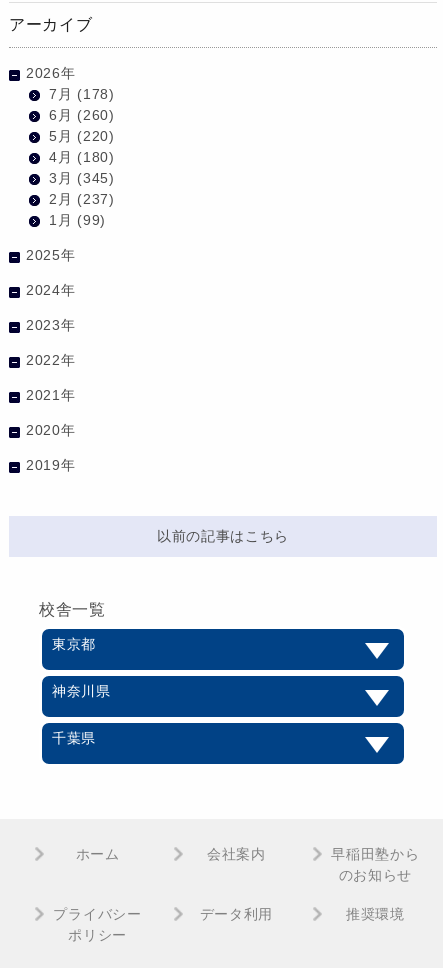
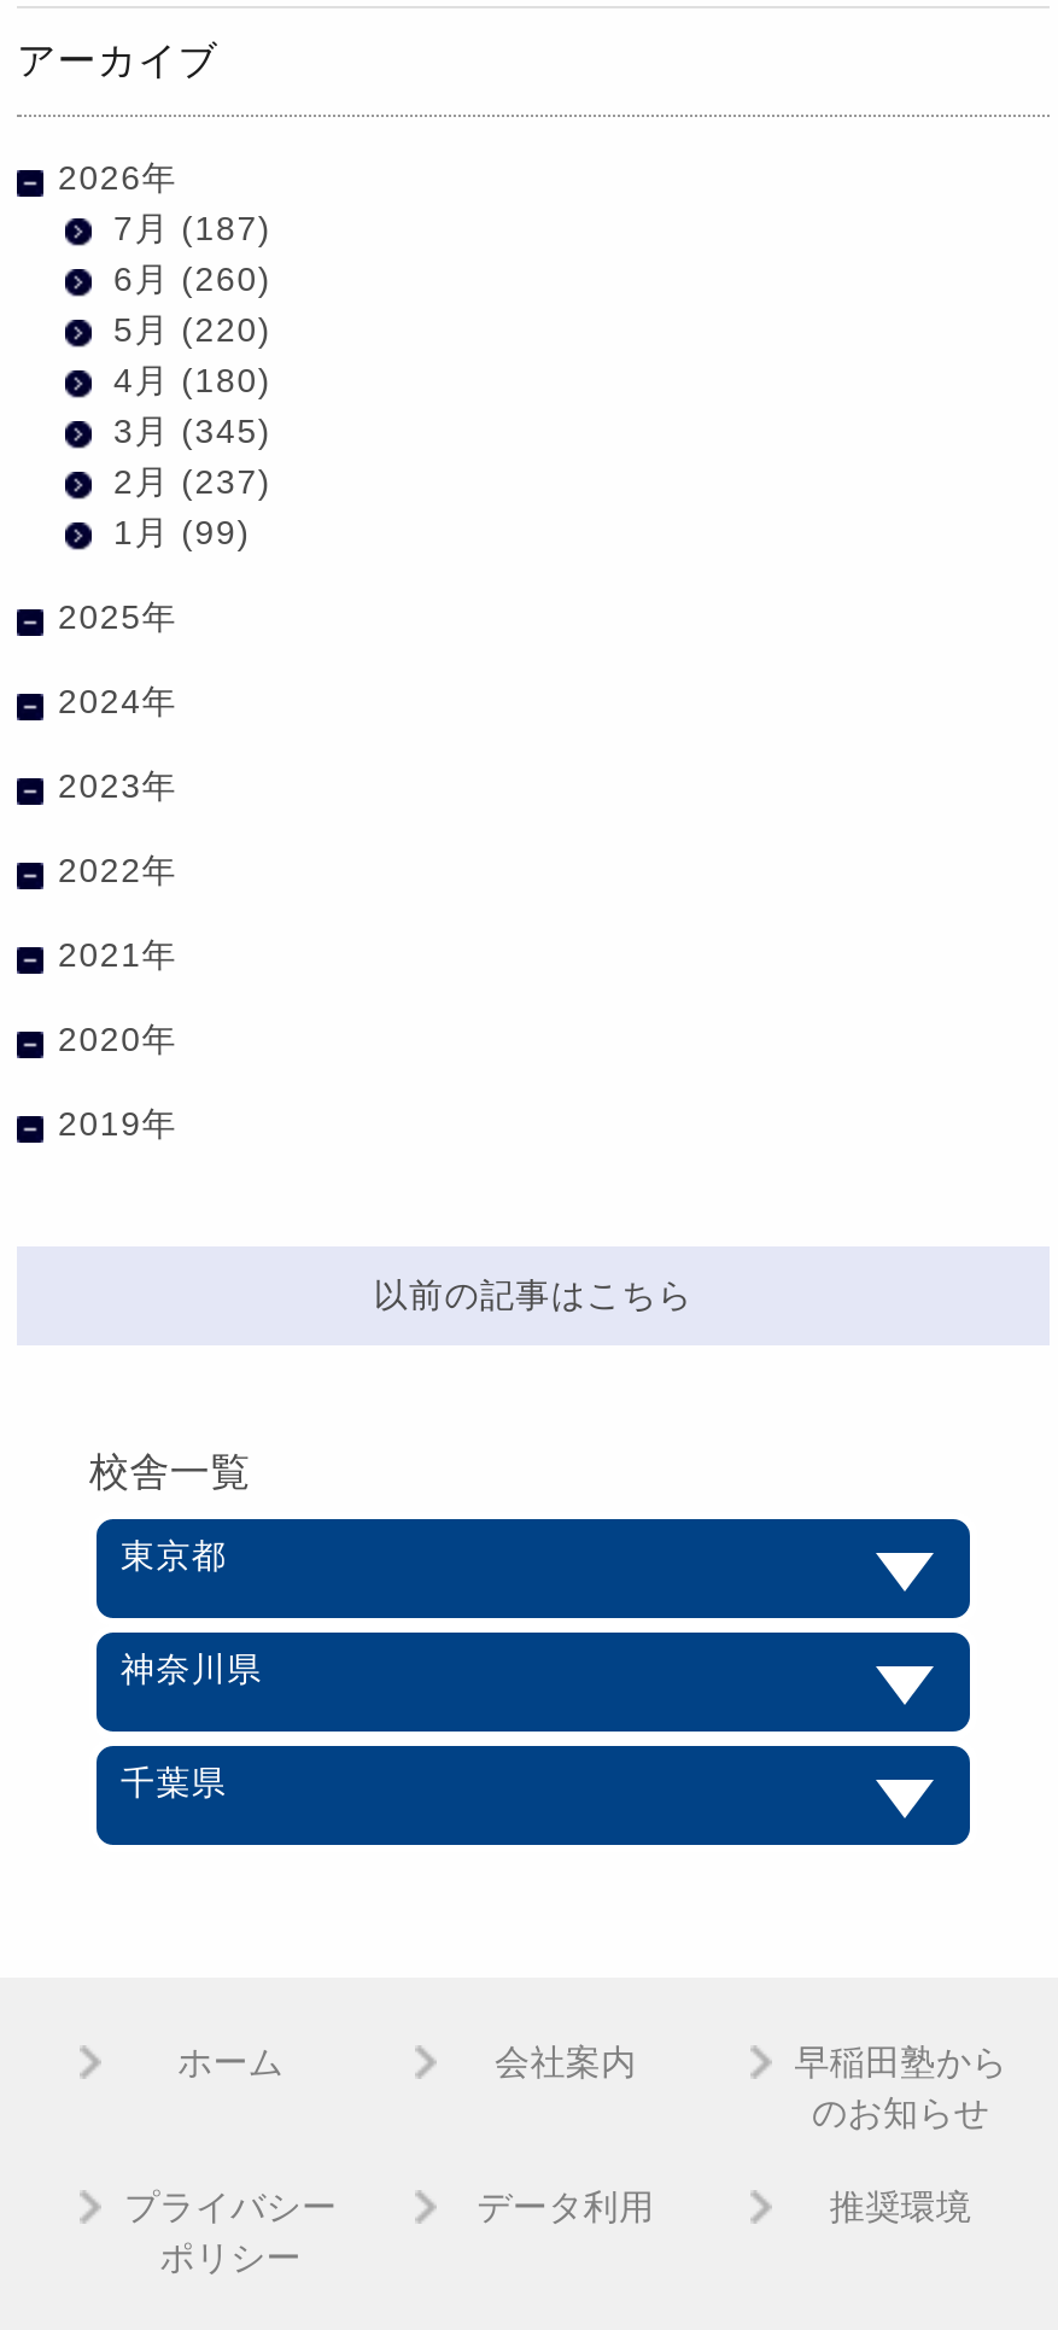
- 7月(178)
+ 7月(187)
